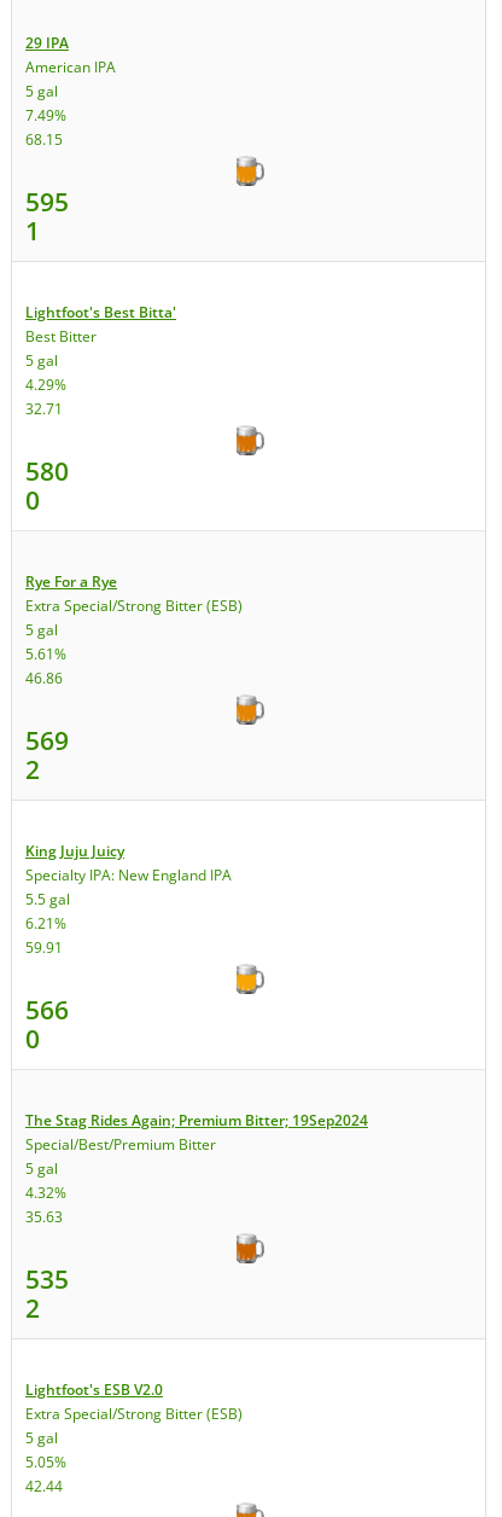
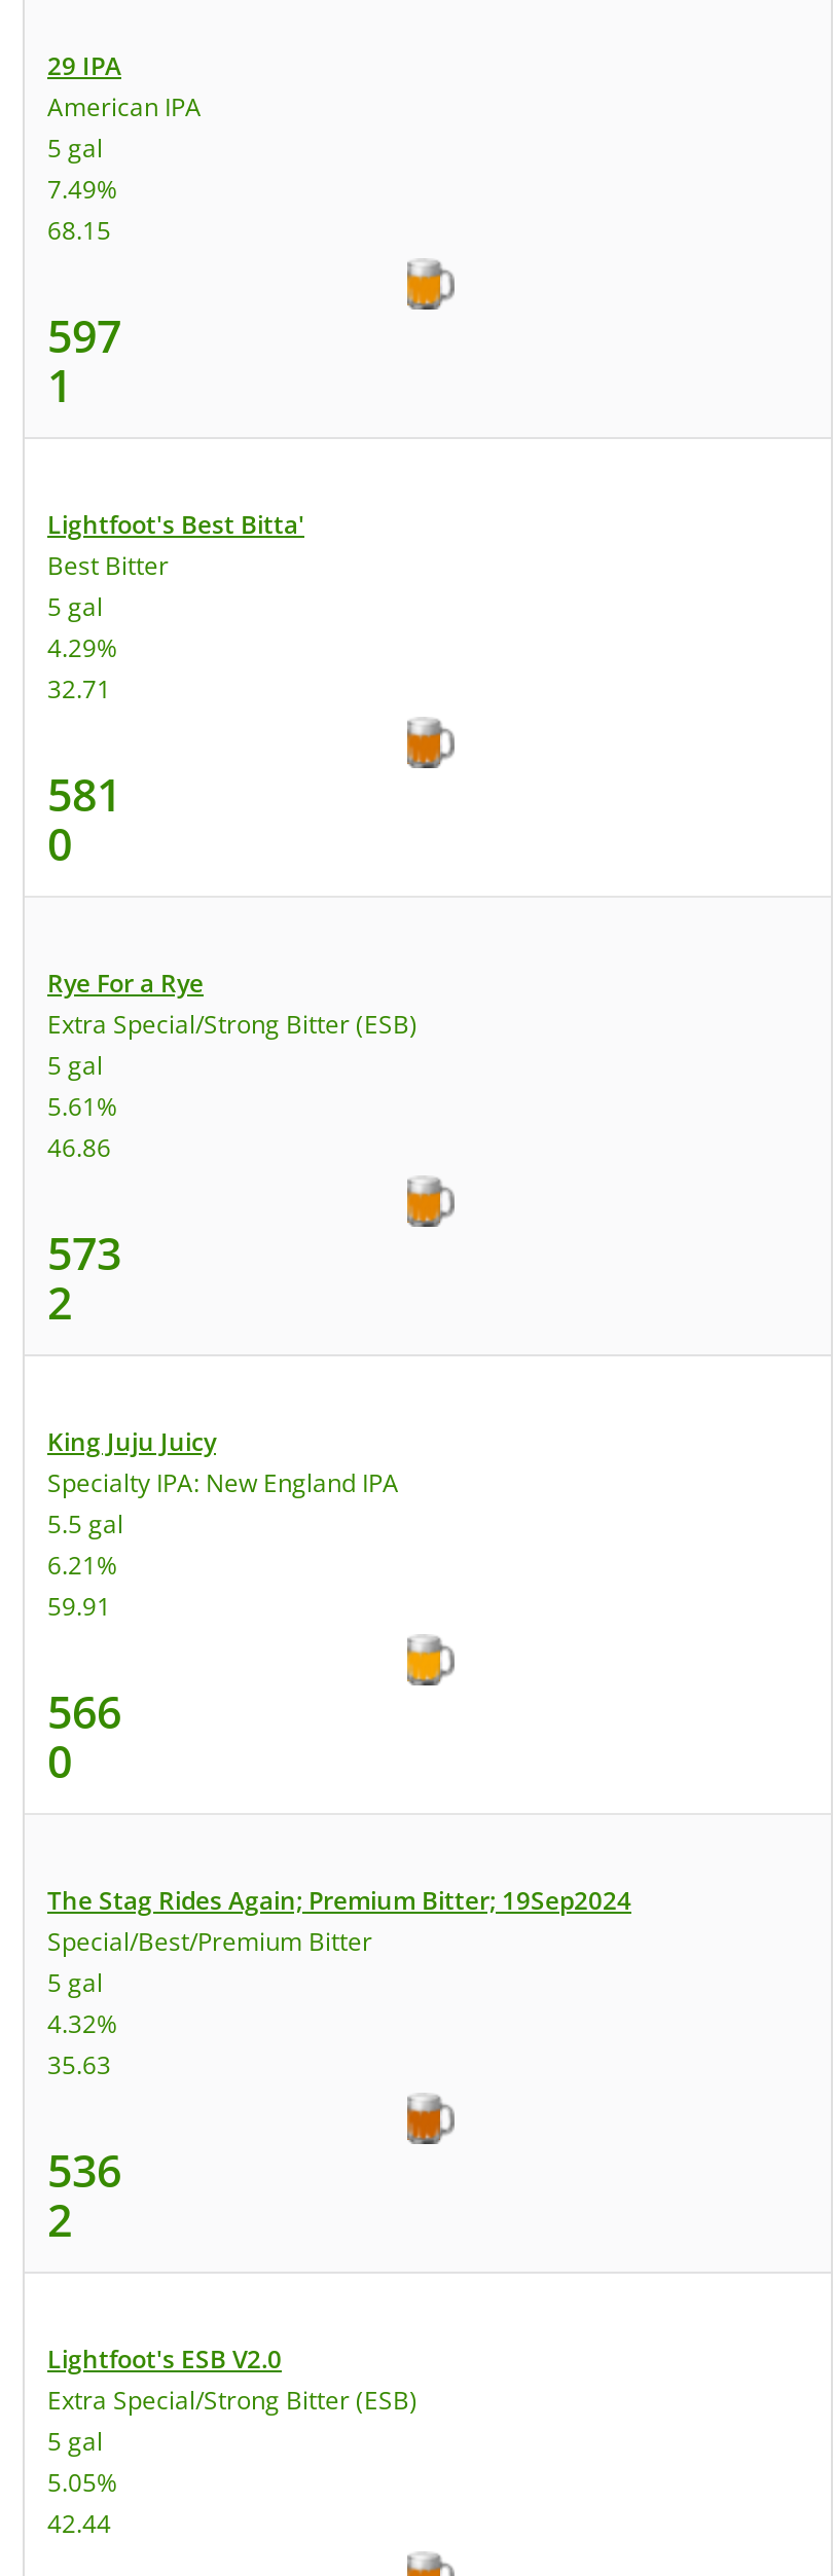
- 595
+ 597

- 580
+ 581

- 569
+ 573

- 535
+ 536
